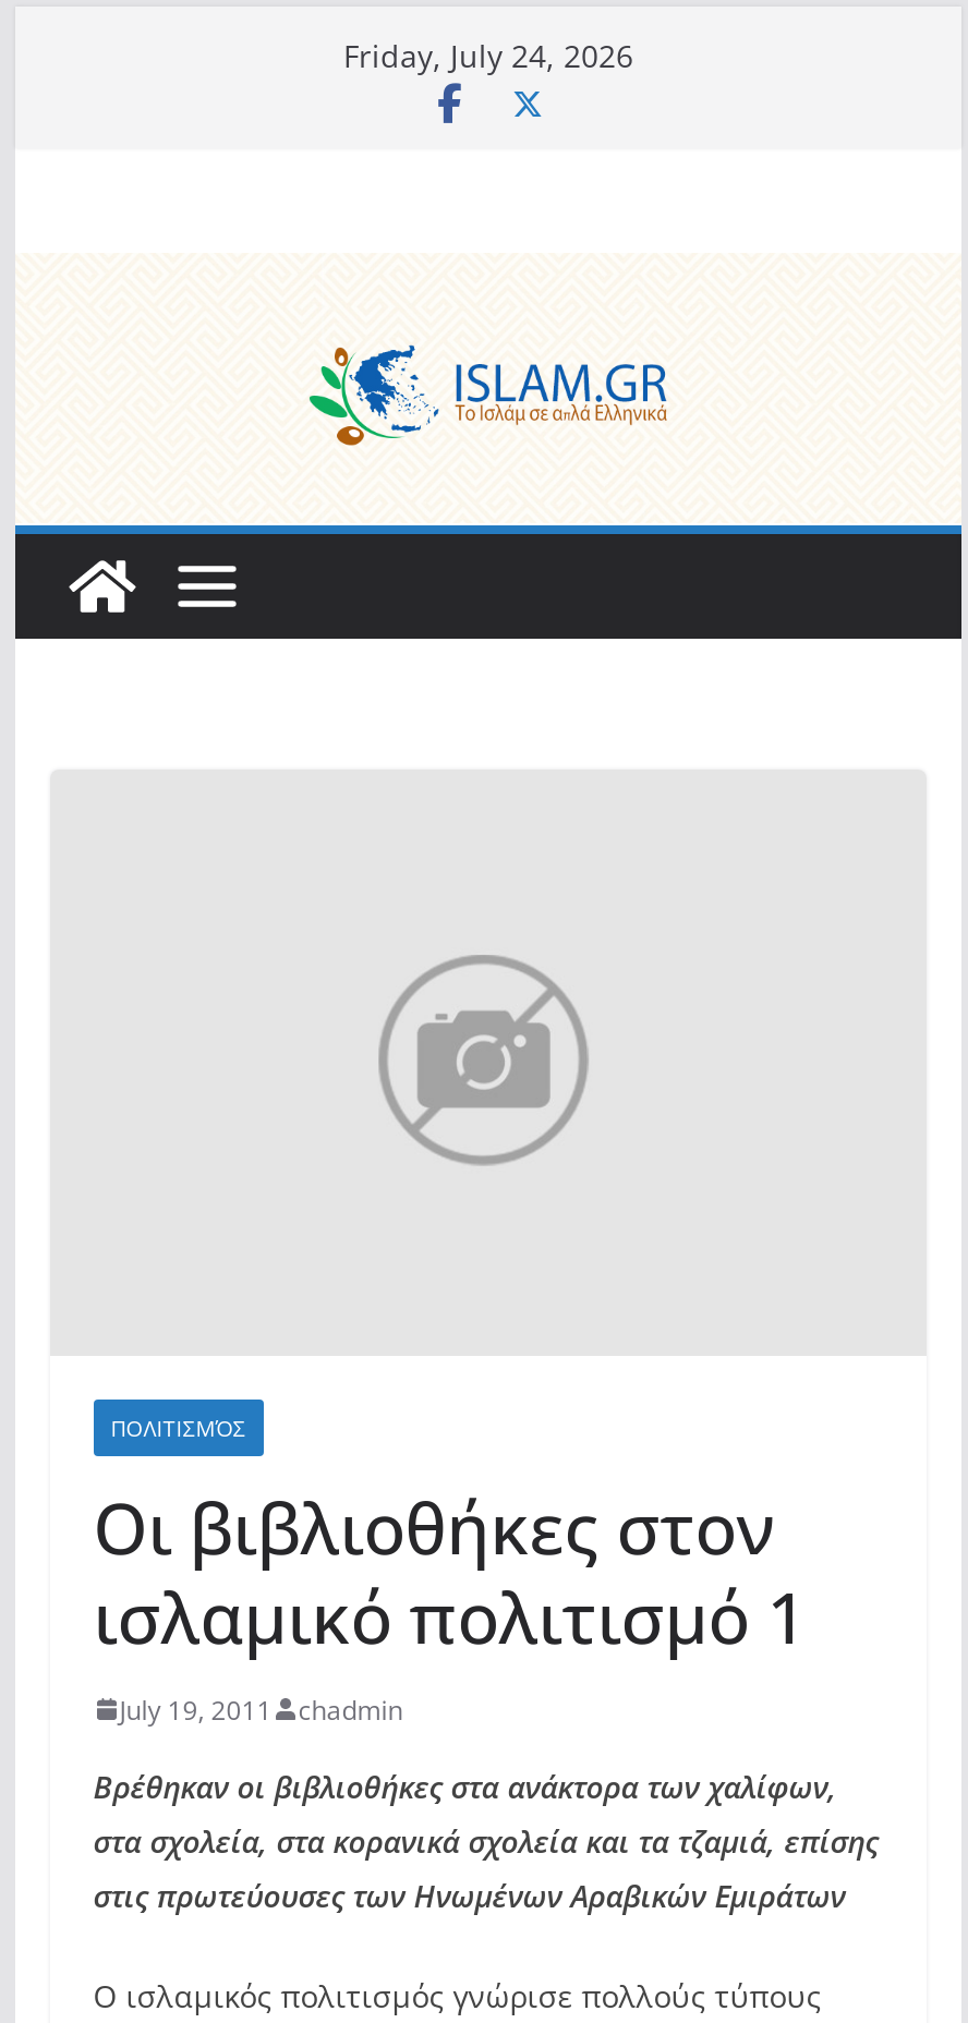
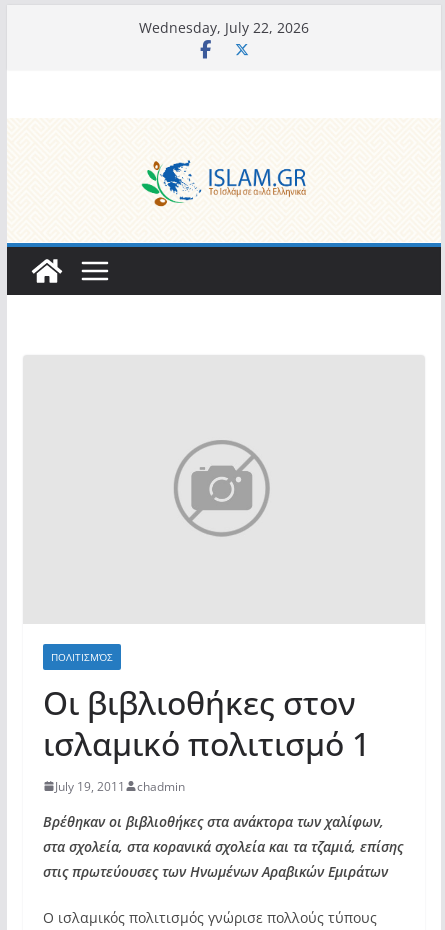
- Friday, July 24, 2026
+ Wednesday, July 22, 2026
